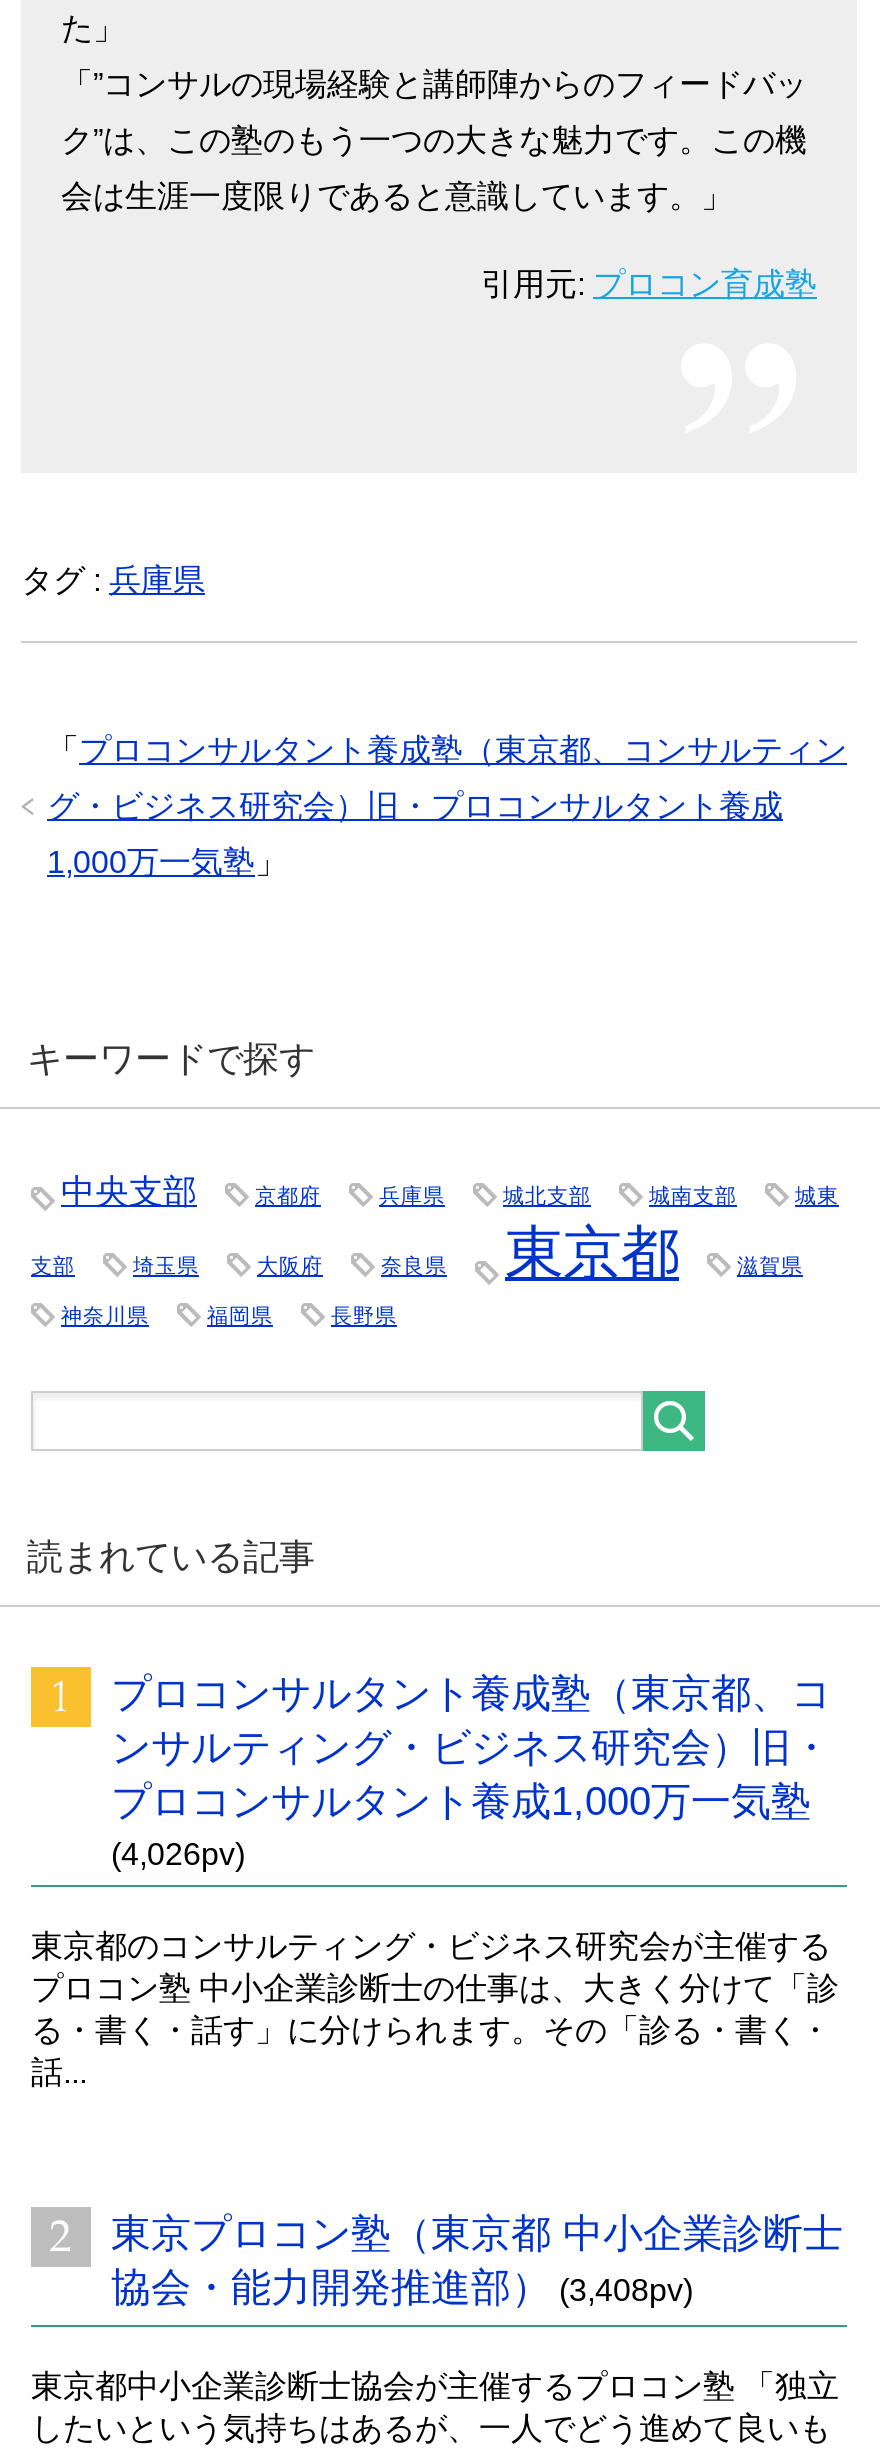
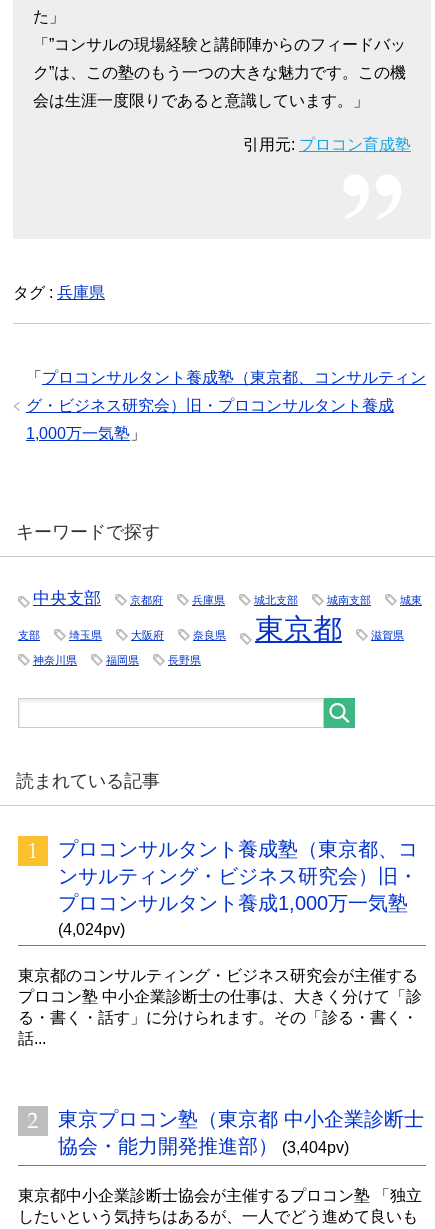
- (4,026pv)
+ (4,024pv)

- 協会・能力開発推進部）(3,408pv)
+ 協会・能力開発推進部）(3,404pv)
